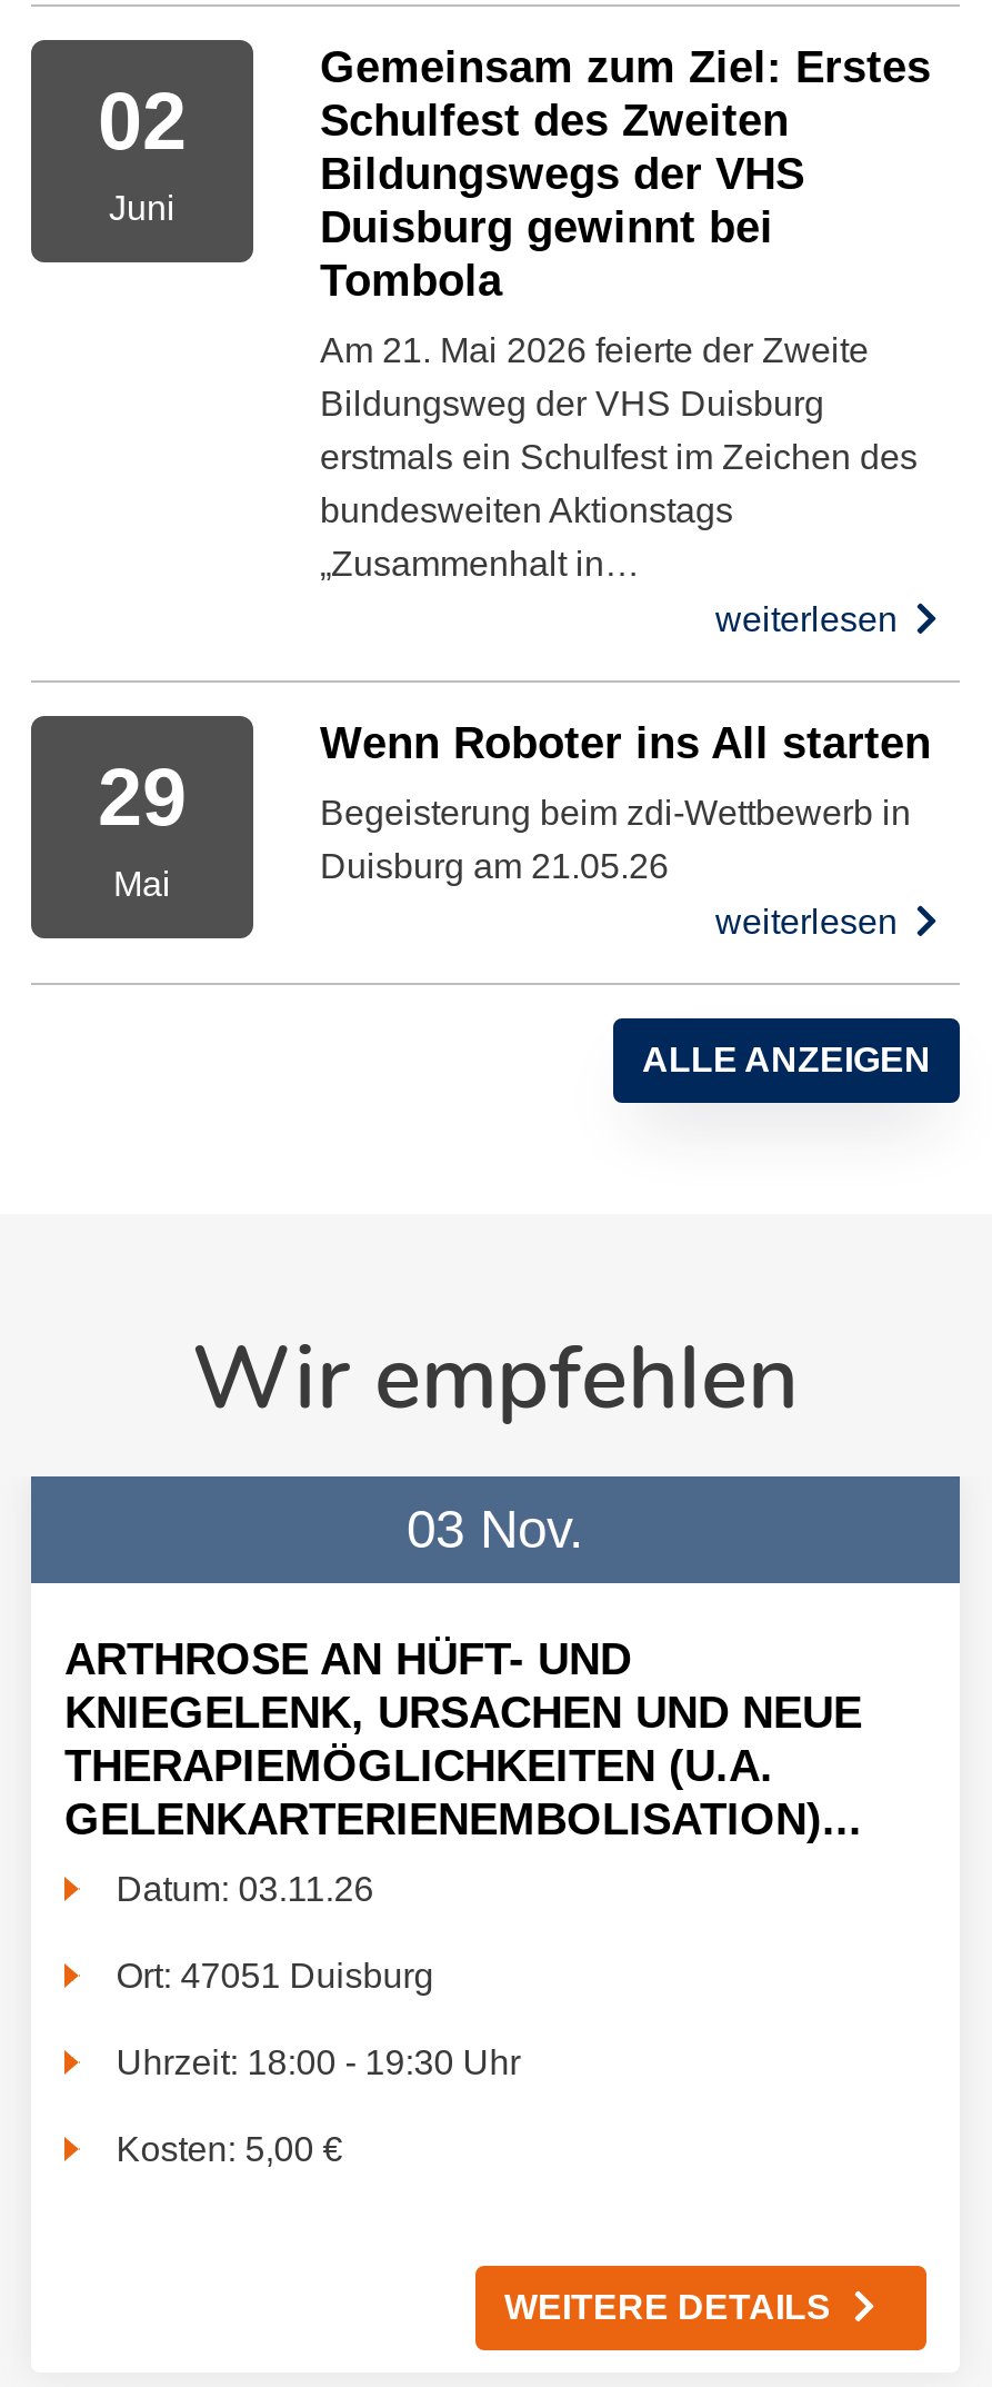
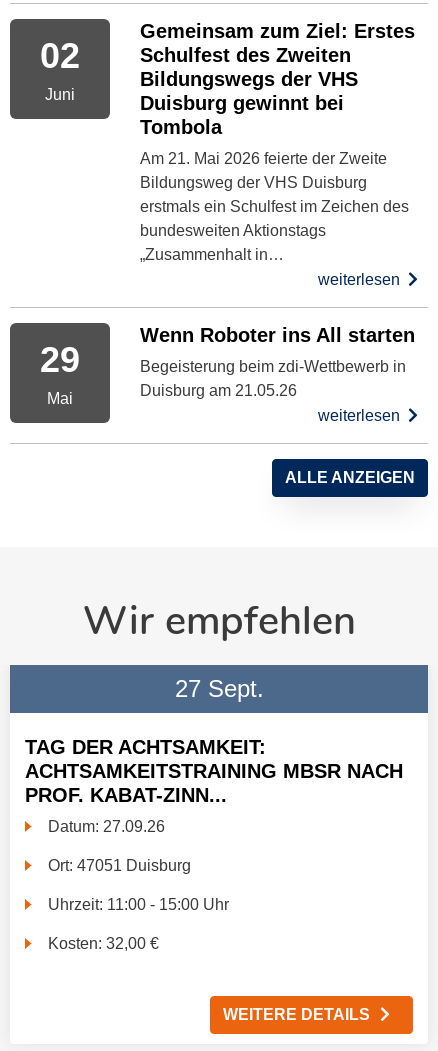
- 03 Nov.
+ 27 Sept.

- ARTHROSE AN HÜFT- UND
- KNIEGELENK, URSACHEN UND NEUE
- THERAPIEMÖGLICHKEITEN (U.A.
- GELENKARTERIENEMBOLISATION)...
+ TAG DER ACHTSAMKEIT:
+ ACHTSAMKEITSTRAINING MBSR NACH
+ PROF. KABAT-ZINN...

- Datum: 03.11.26
+ Datum: 27.09.26

- Uhrzeit: 18:00 - 19:30 Uhr
+ Uhrzeit: 11:00 - 15:00 Uhr

- Kosten: 5,00 €
+ Kosten: 32,00 €
